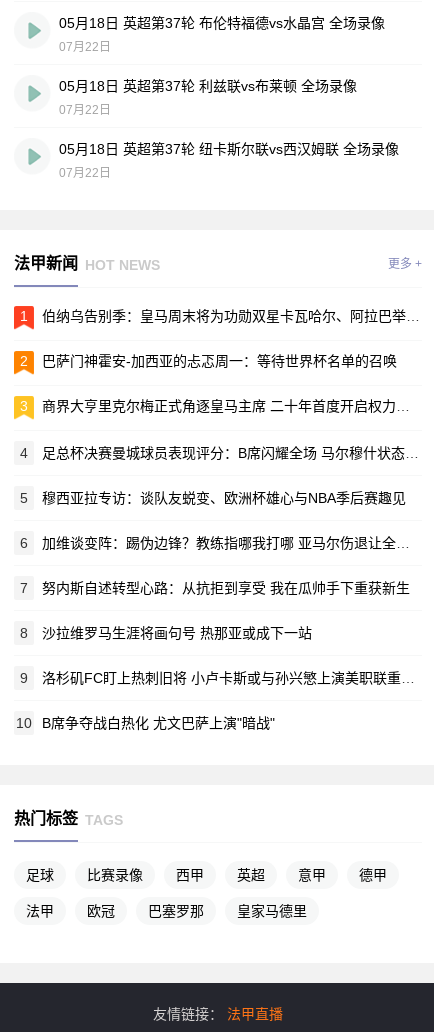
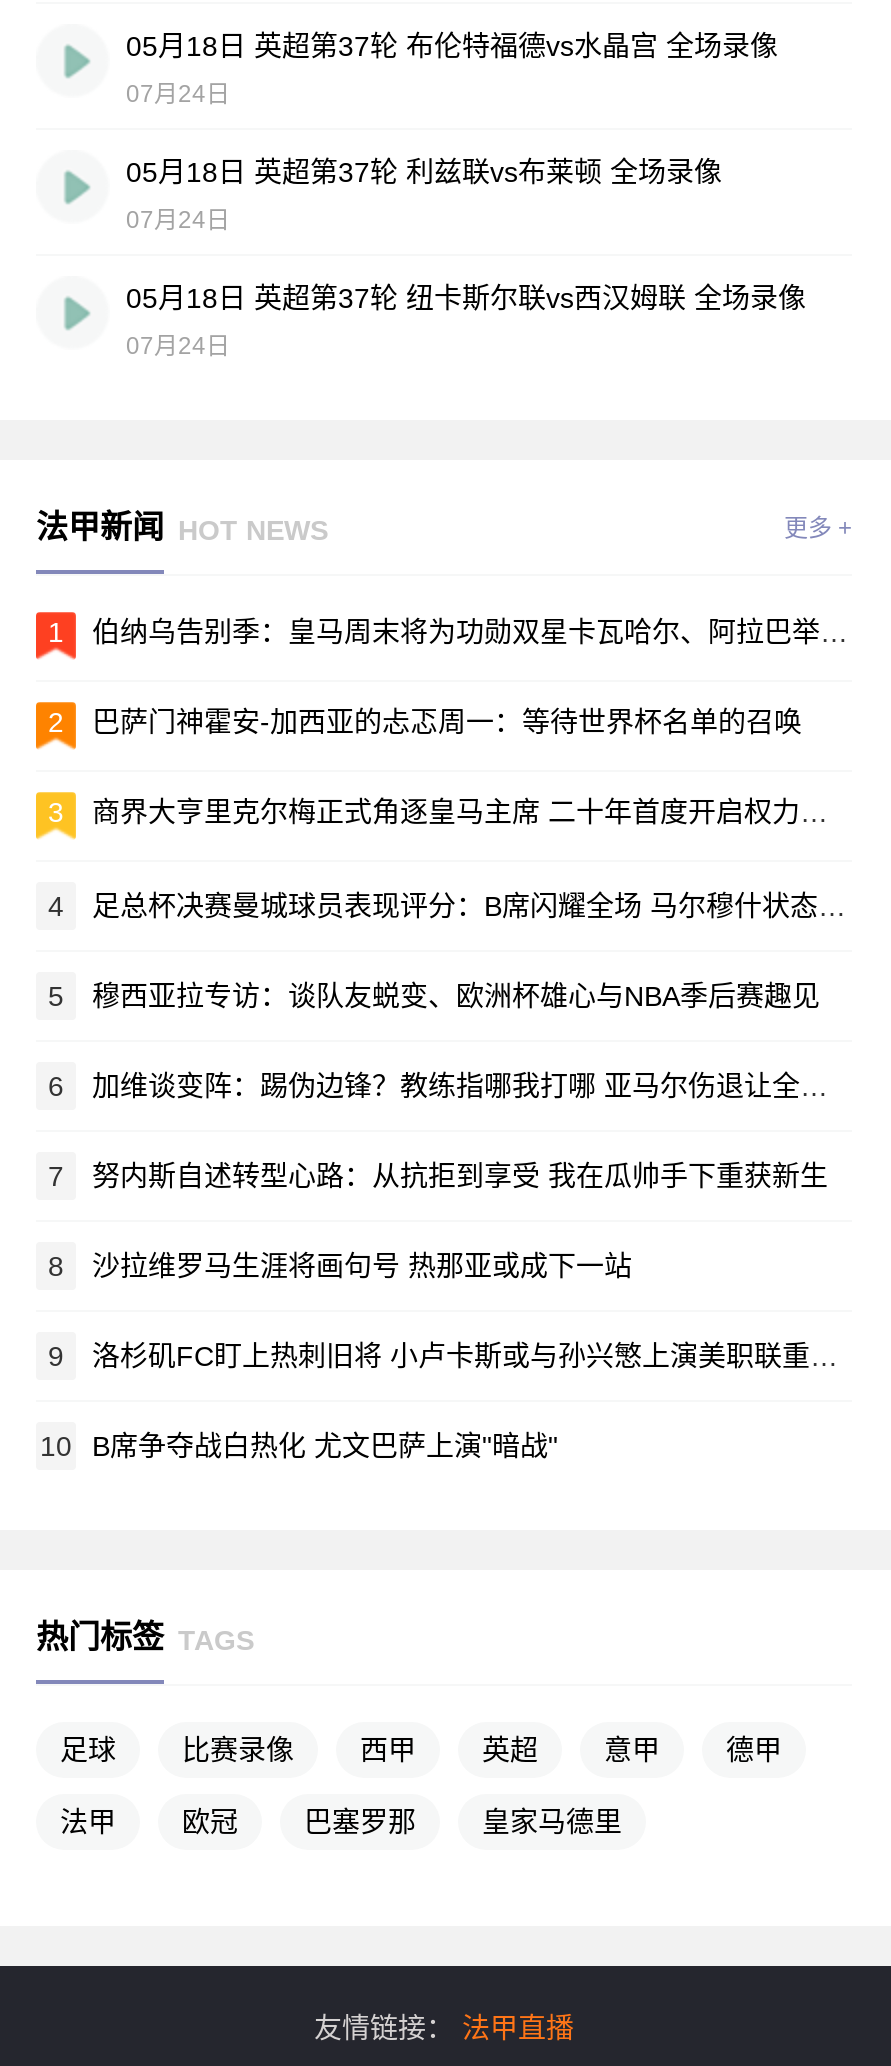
- 07月22日
+ 07月24日

- 07月22日
+ 07月24日

- 07月22日
+ 07月24日
